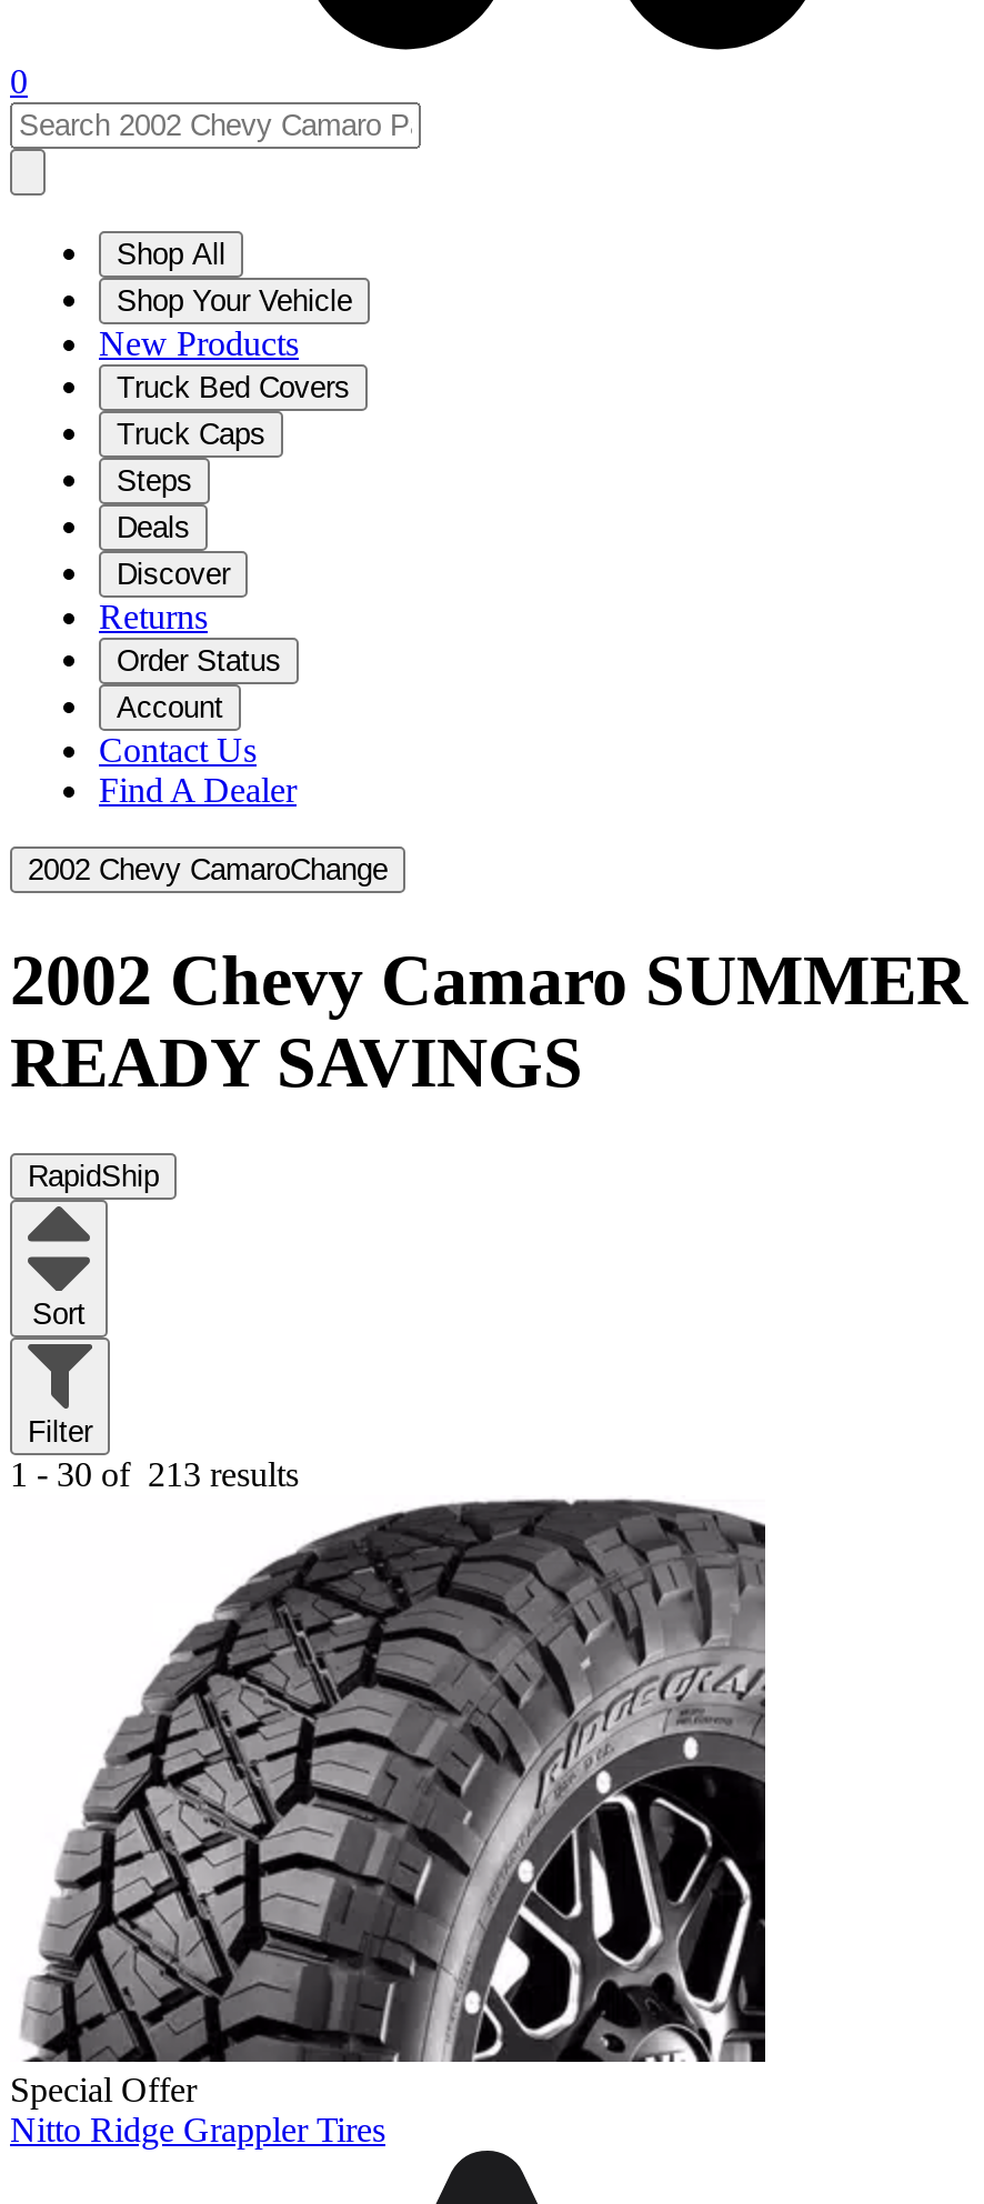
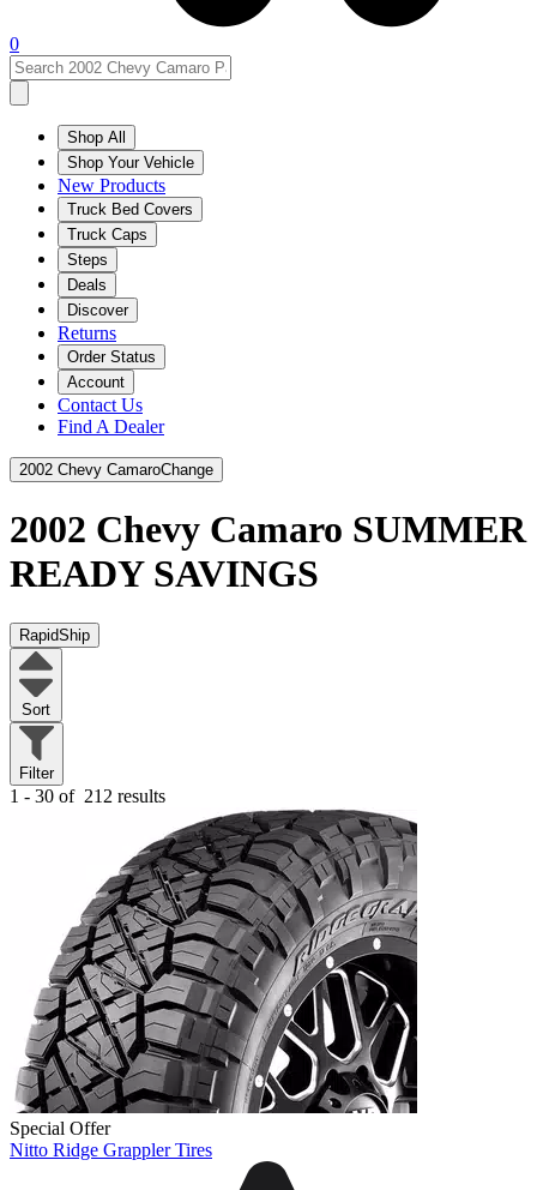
- 1 - 30 of 213 results
+ 1 - 30 of 212 results
